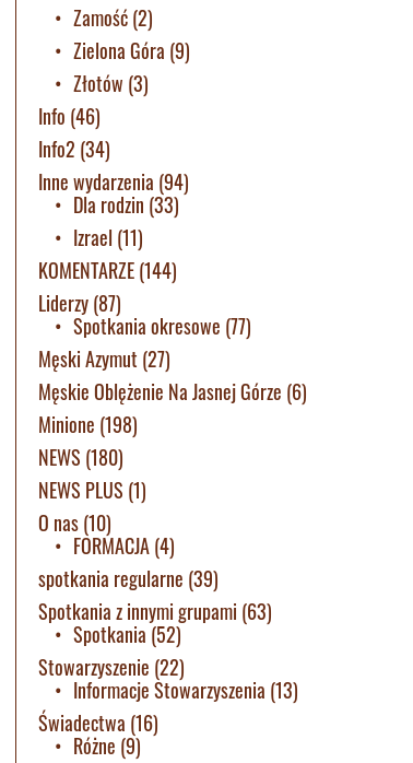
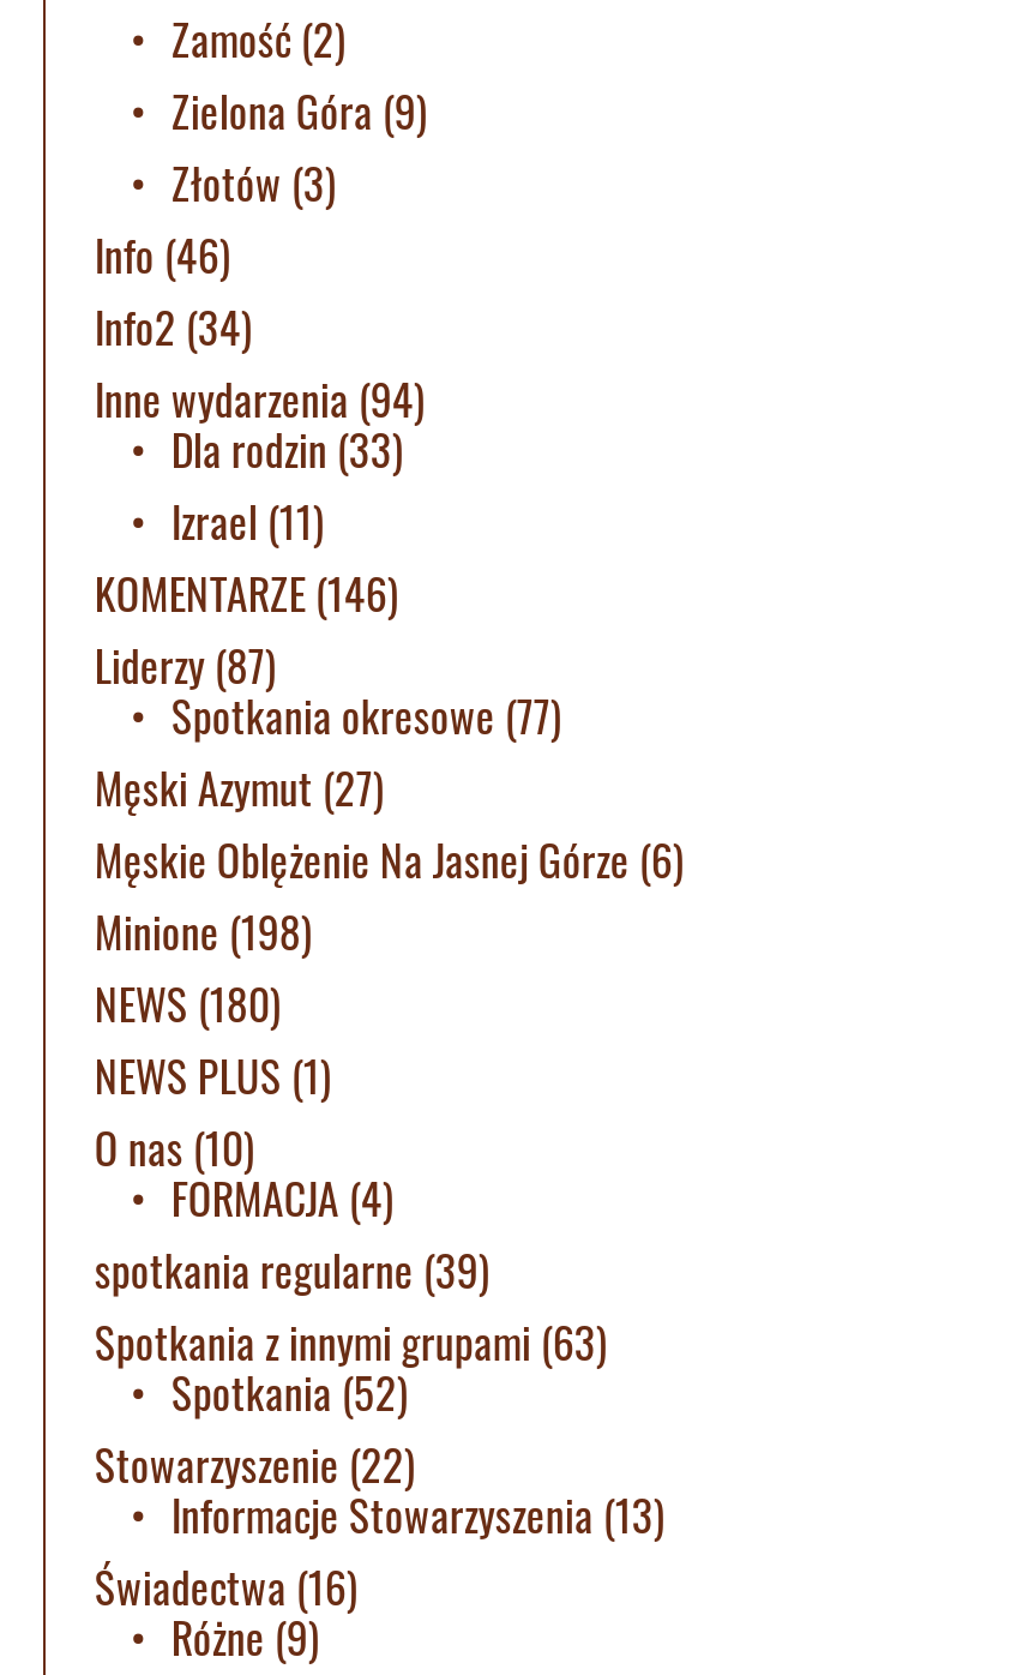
- KOMENTARZE (144)
+ KOMENTARZE (146)
